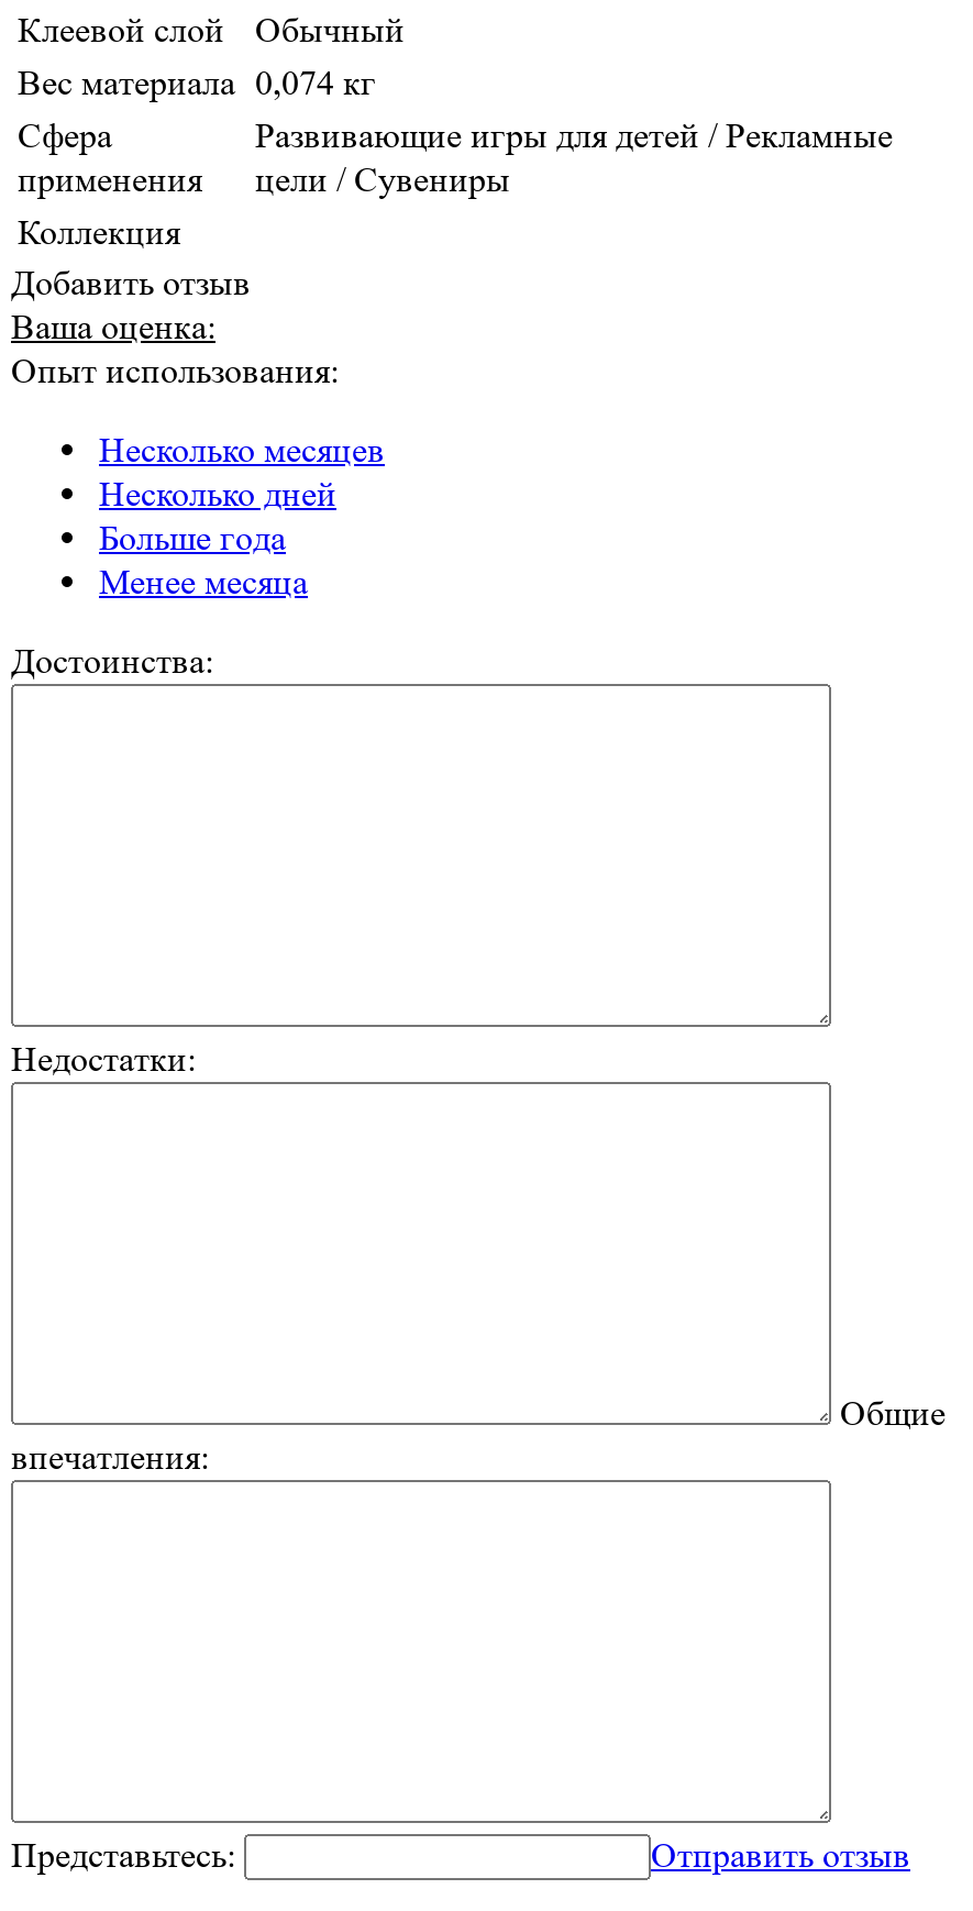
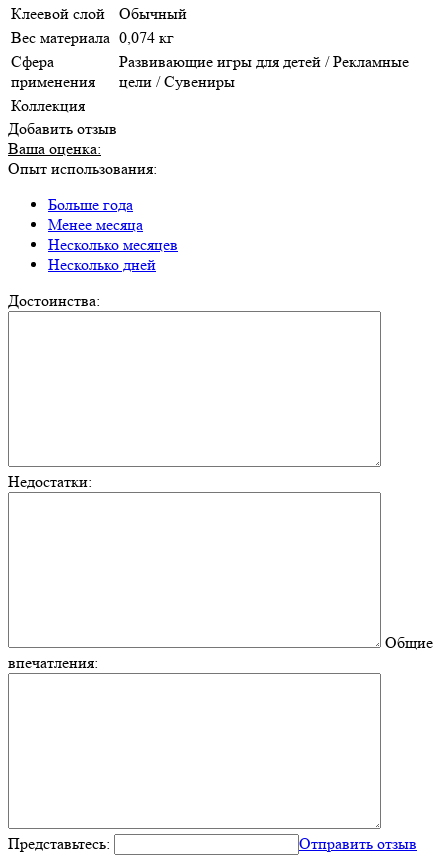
moved down: Несколько месяцев | Несколько дней

moved up: Больше года | Менее месяца
